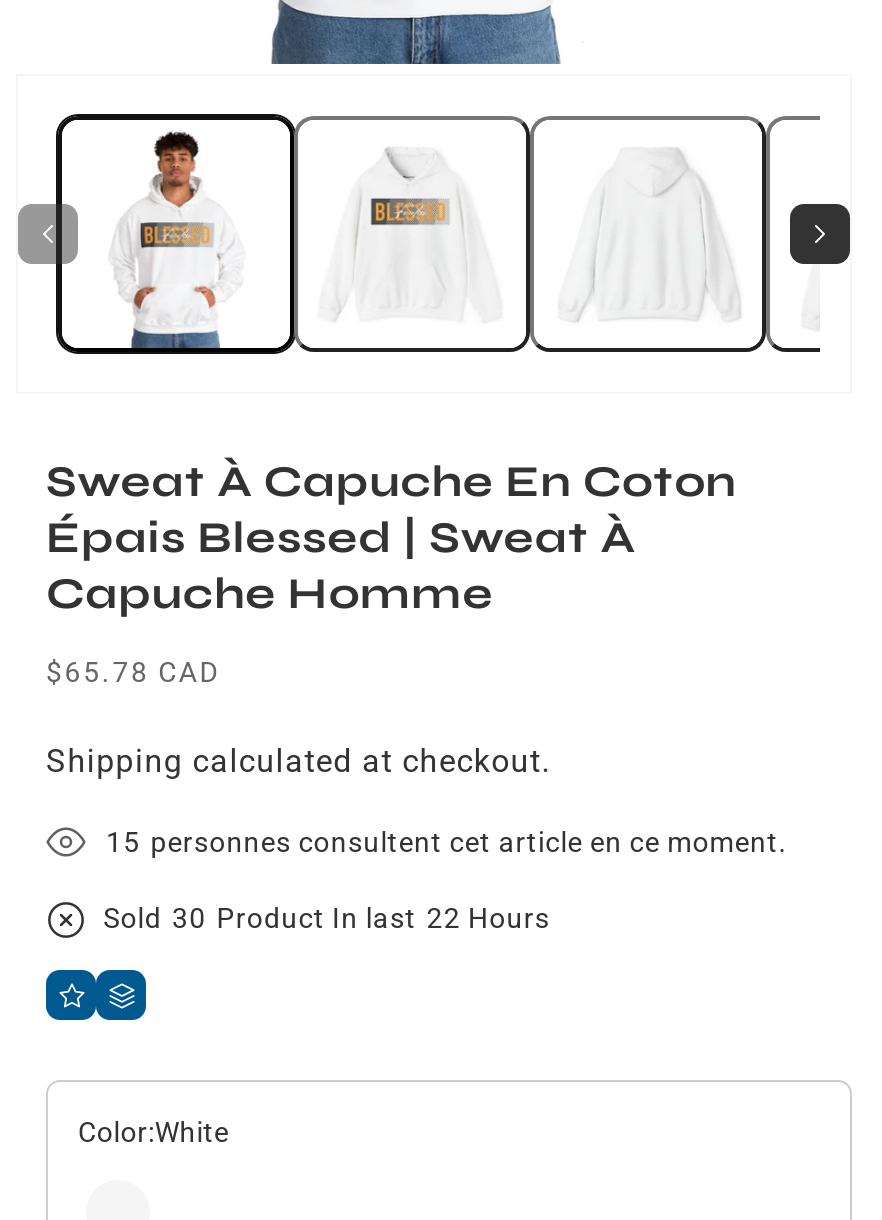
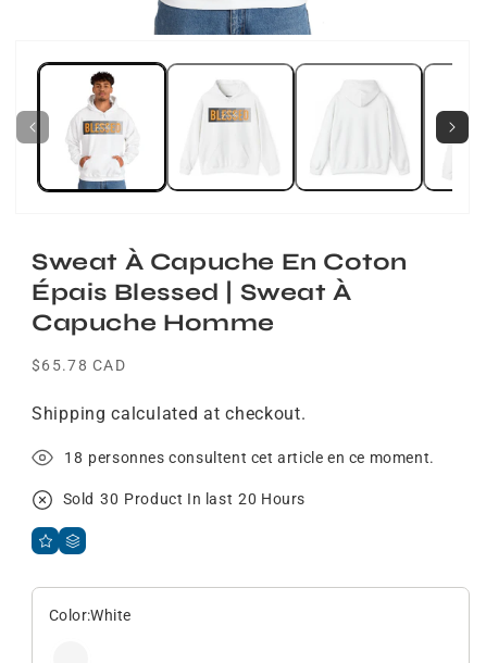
- 15 personnes consultent cet article en ce moment.
+ 18 personnes consultent cet article en ce moment.

- Sold 30 Product In last 22 Hours
+ Sold 30 Product In last 20 Hours
